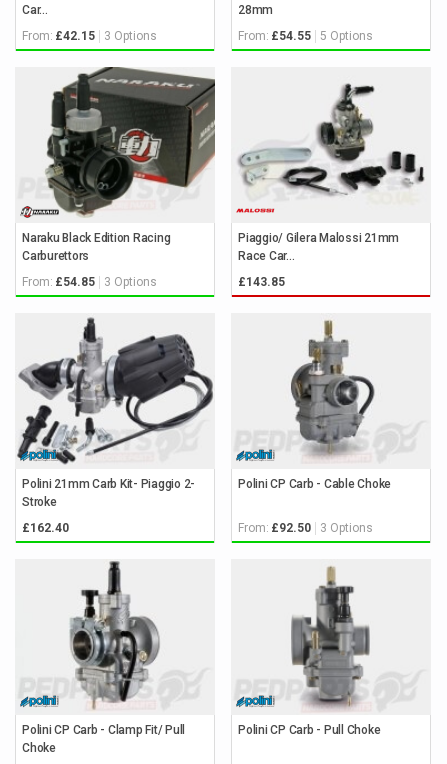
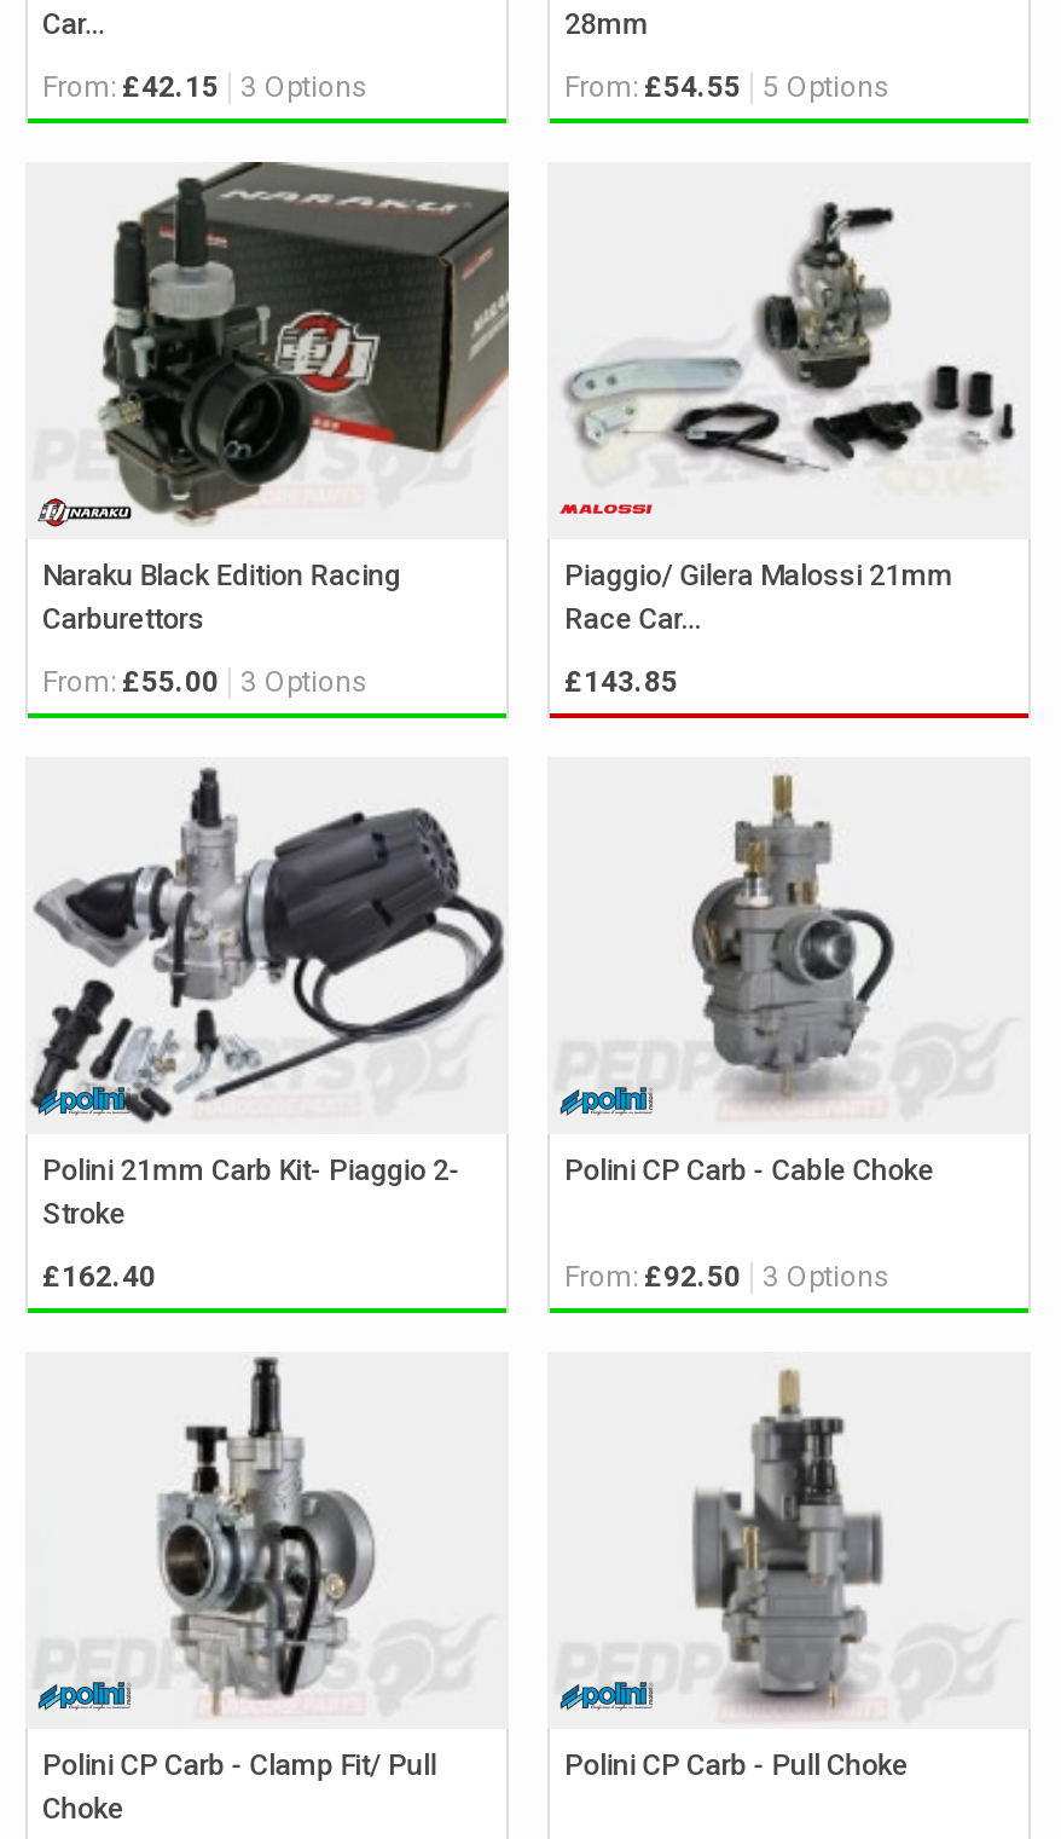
- From: £54.85 3 Options
+ From: £55.00 3 Options
